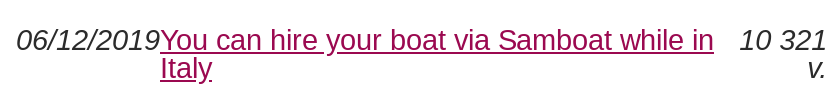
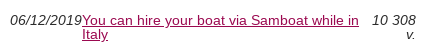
- 06/12/2019You can hire your boat via Samboat while in 10 321
+ 06/12/2019You can hire your boat via Samboat while in 10 308
